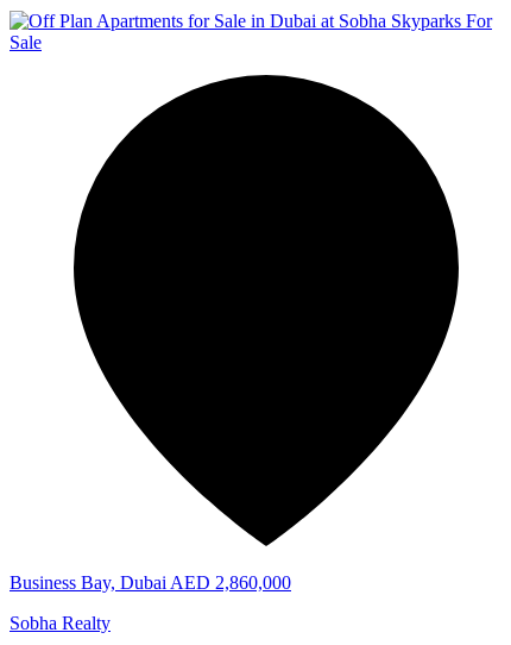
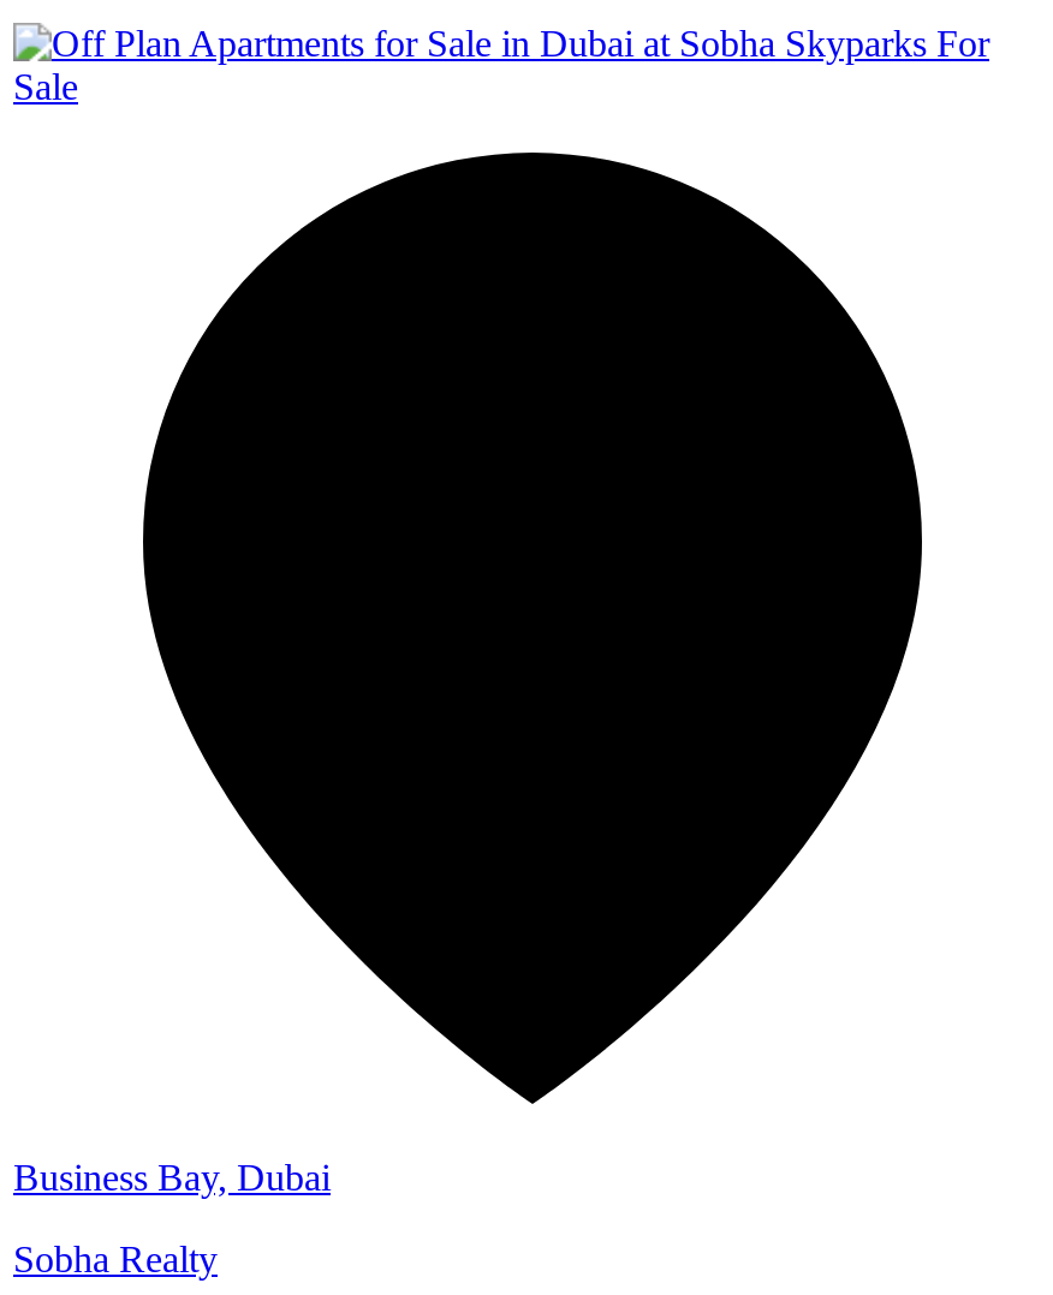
- Business Bay, Dubai AED 2,860,000
+ Business Bay, Dubai
